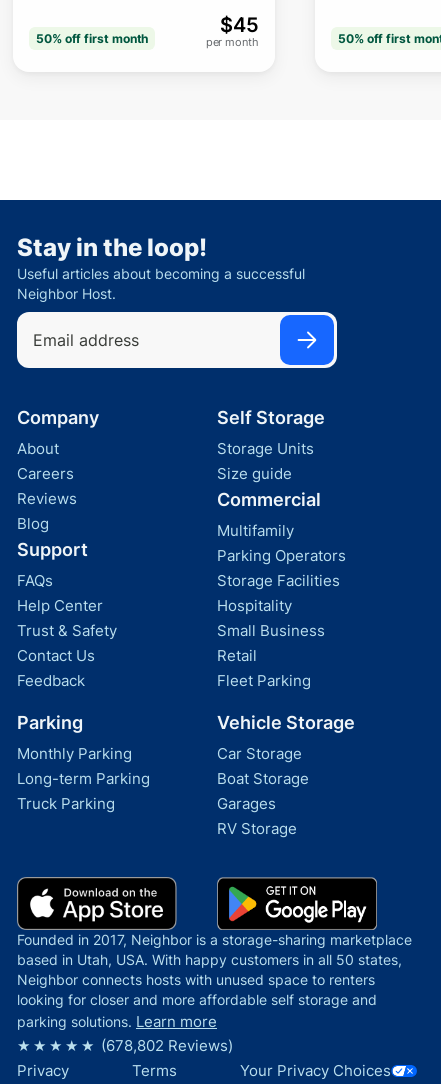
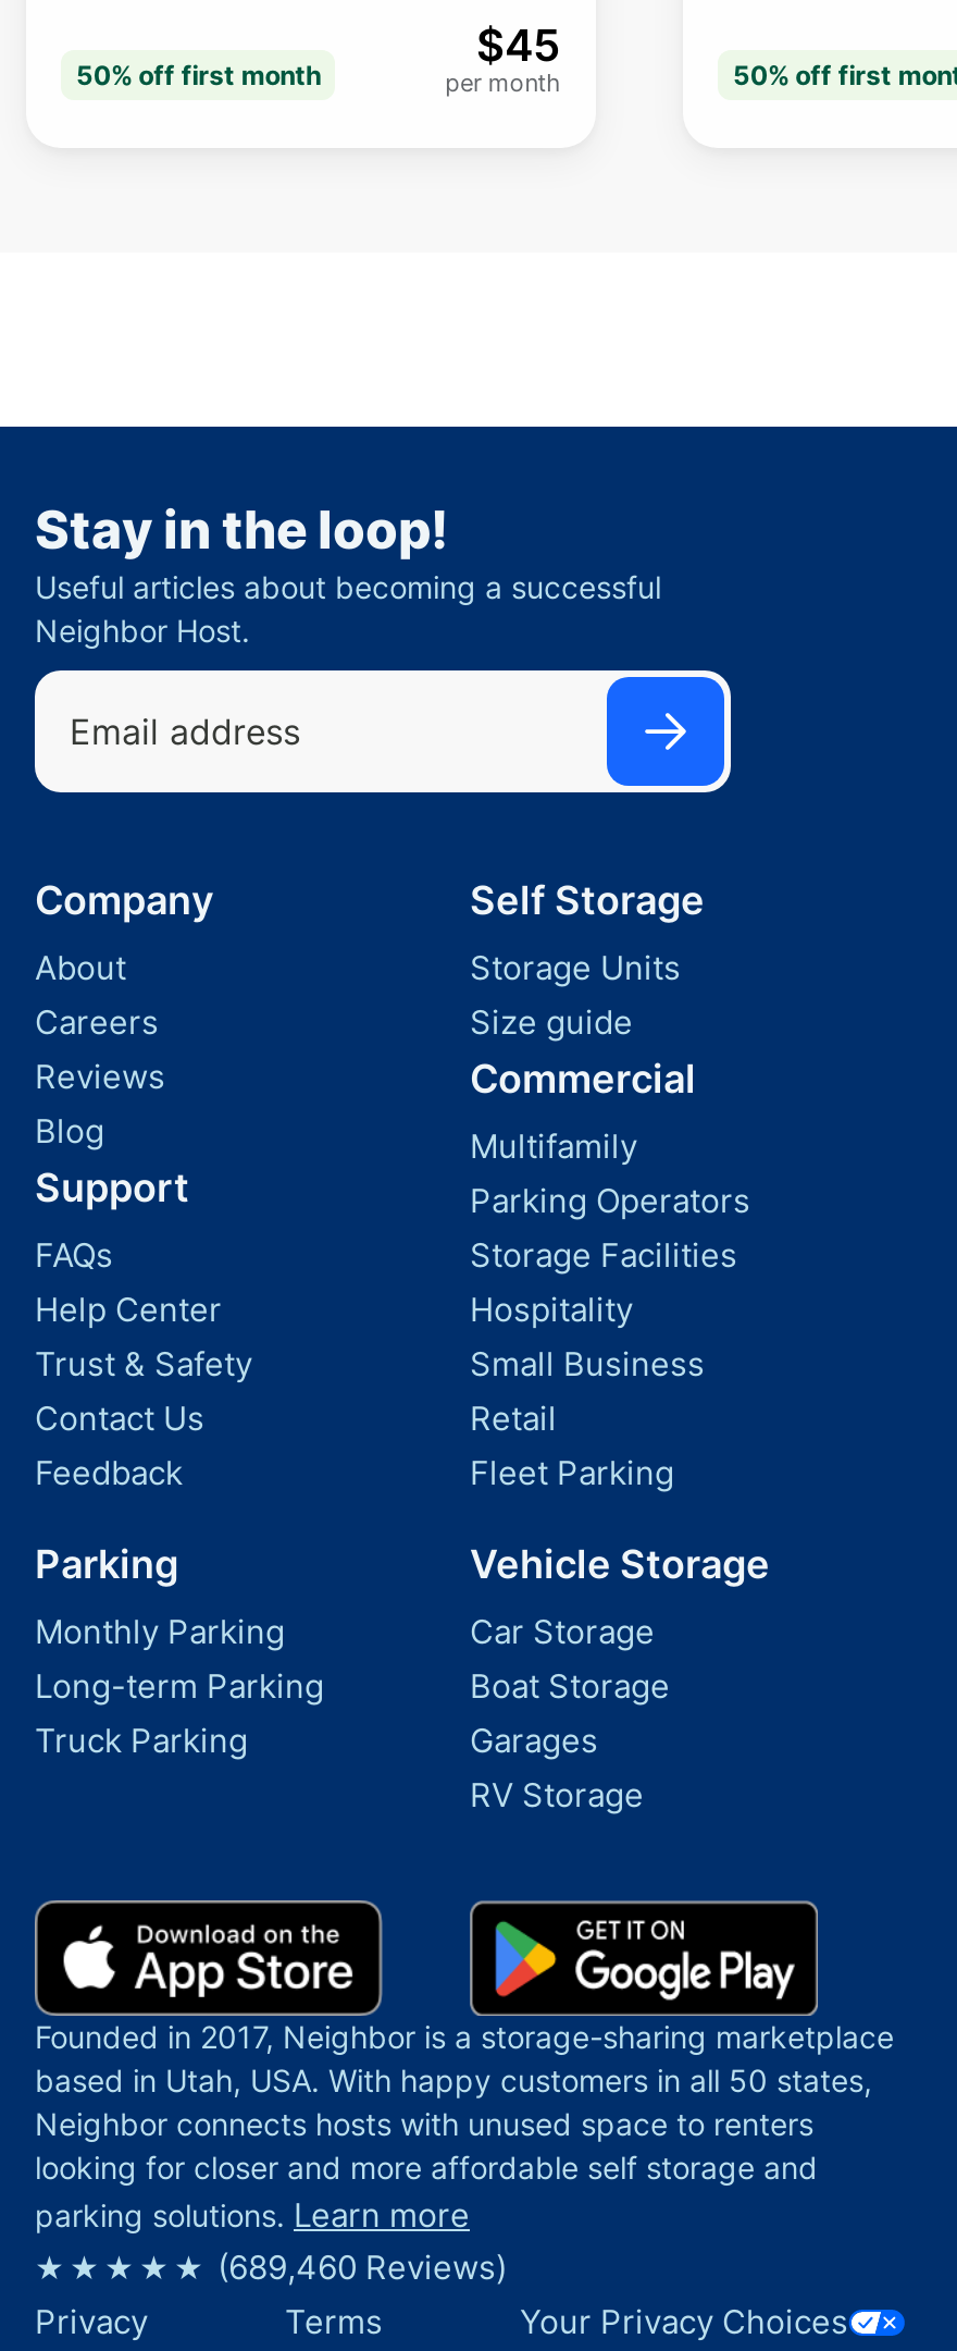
- (678,802 Reviews)
+ (689,460 Reviews)
